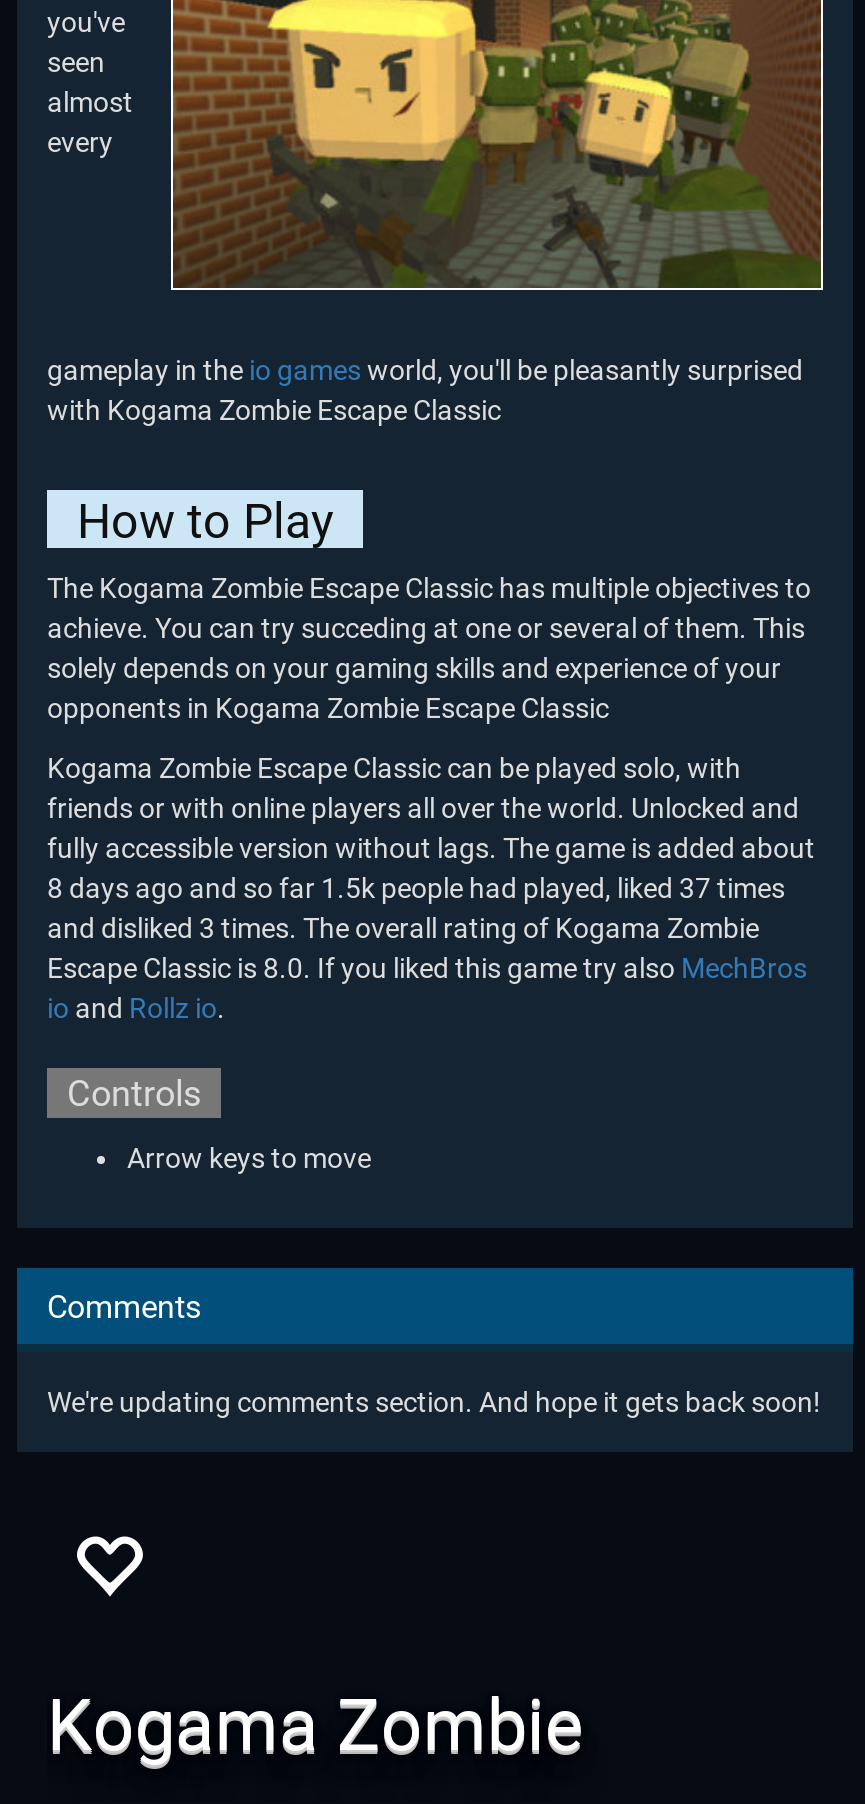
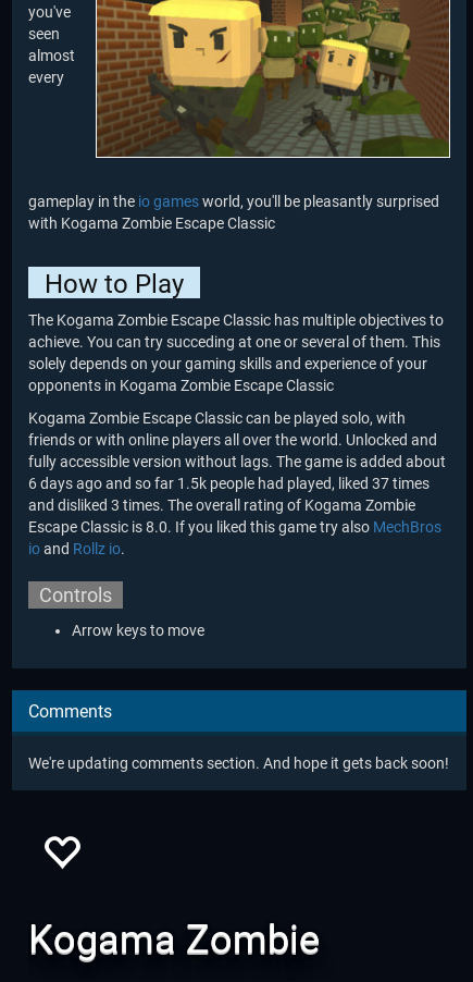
- 8 days ago and so far 1.5k people had played, liked 37 times
+ 6 days ago and so far 1.5k people had played, liked 37 times
